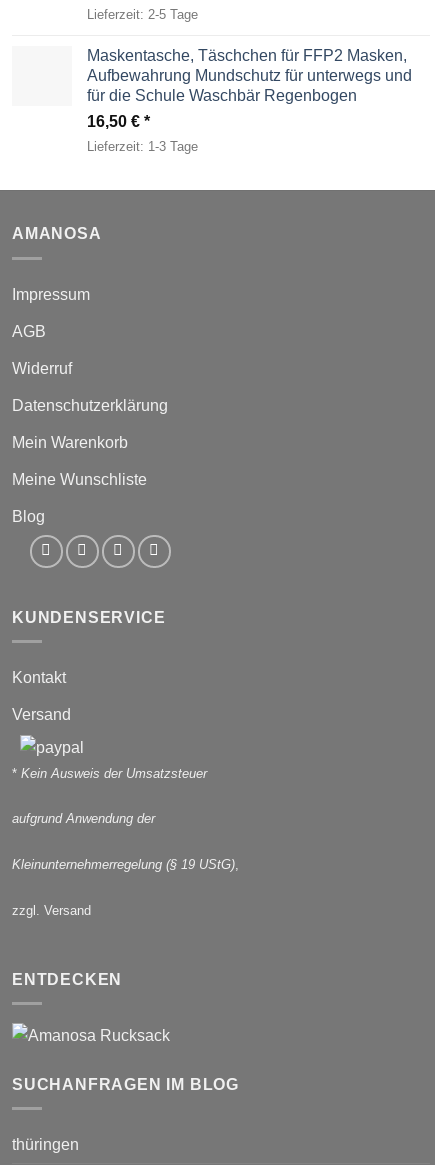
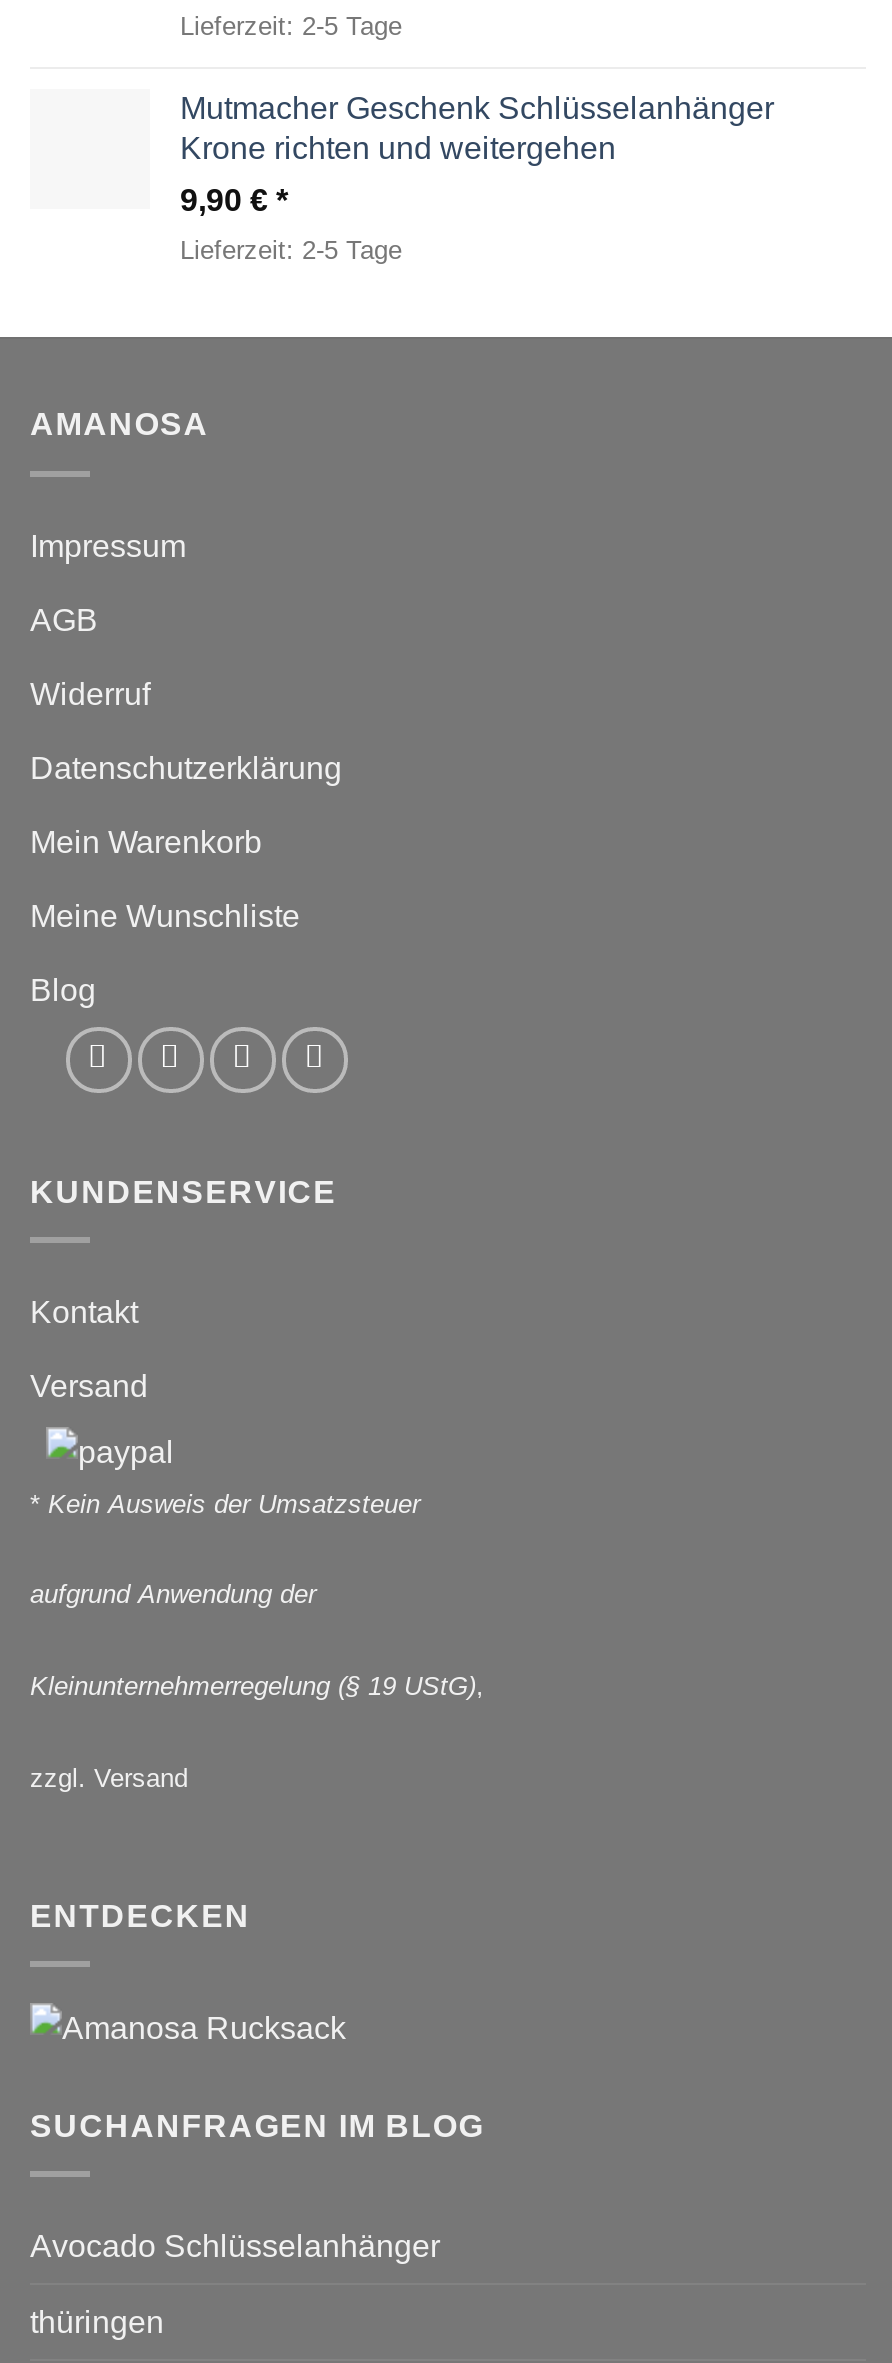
- Maskentasche, Täschchen für FFP2 Masken,
- Aufbewahrung Mundschutz für unterwegs und
- für die Schule Waschbär Regenbogen
+ Mutmacher Geschenk Schlüsselanhänger
+ Krone richten und weitergehen

- 16,50 €
+ 9,90 €

- Lieferzeit: 1-3 Tage
+ Lieferzeit: 2-5 Tage

moved up: AMANOSA | Impressum | AGB | ... | ENTDECKEN | SUCHANFRAGEN IM BLOG

+ Avocado Schlüsselanhänger
